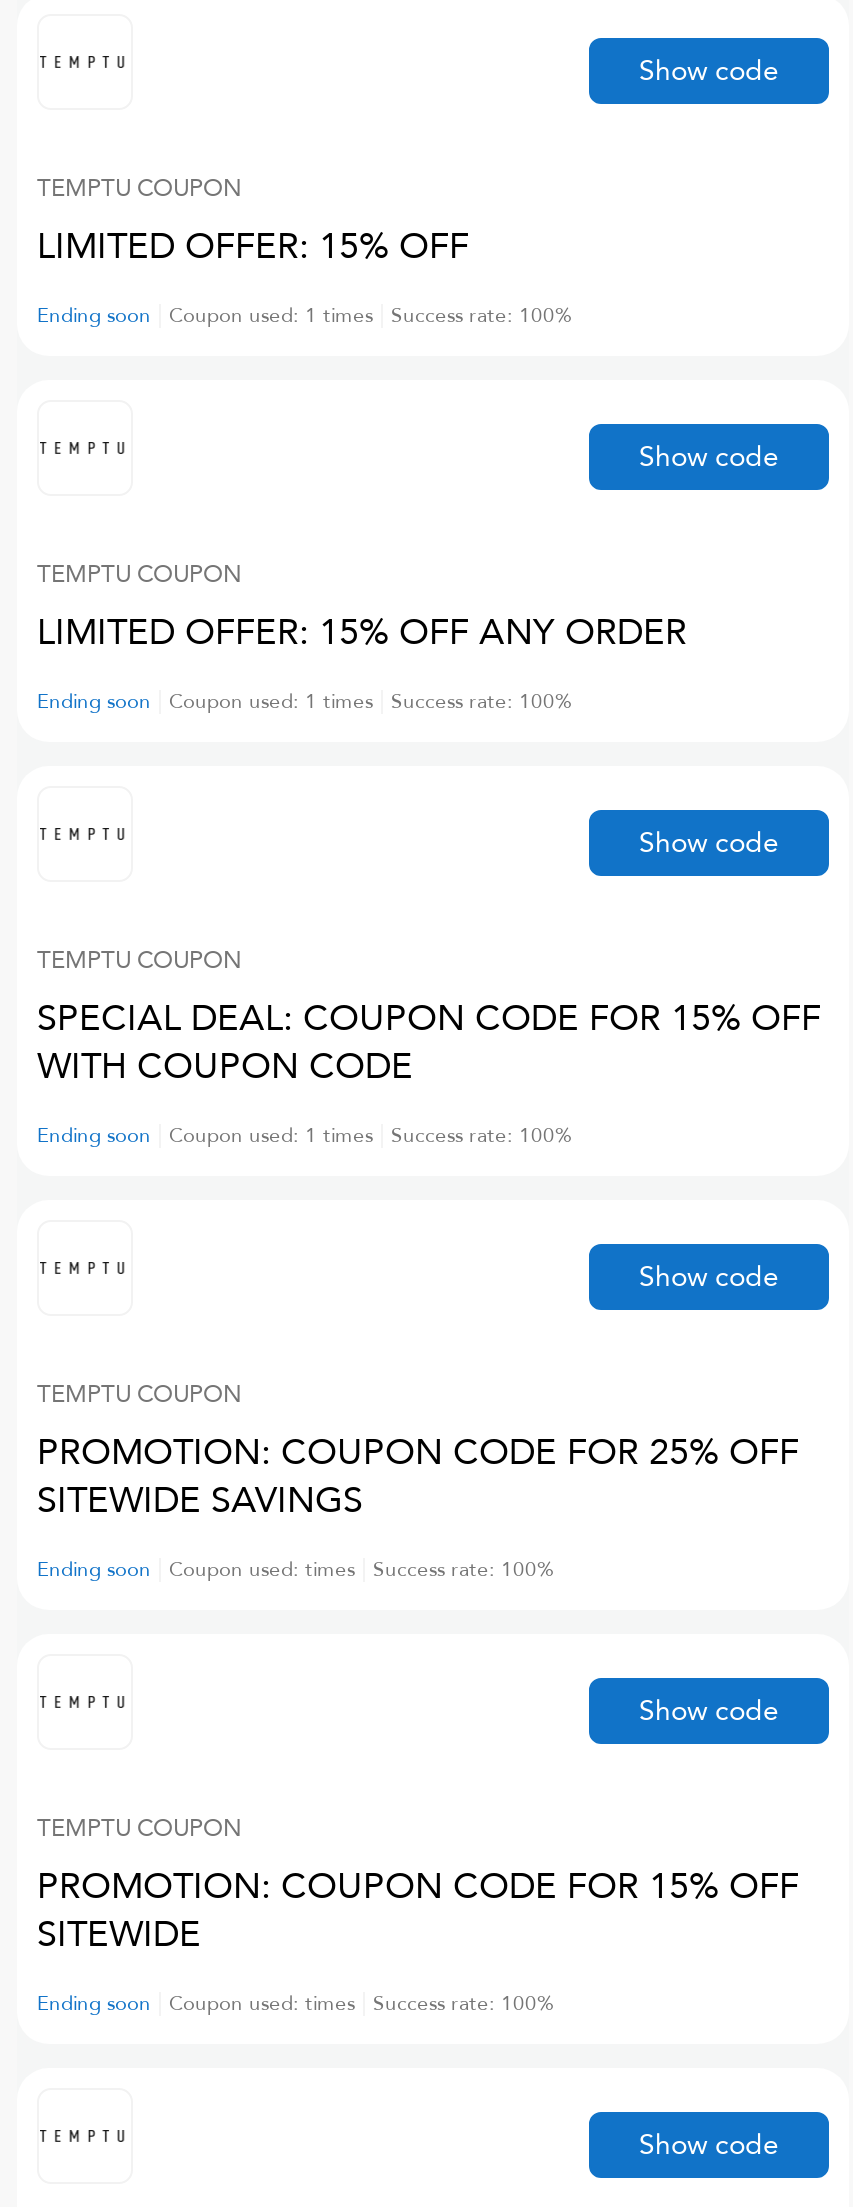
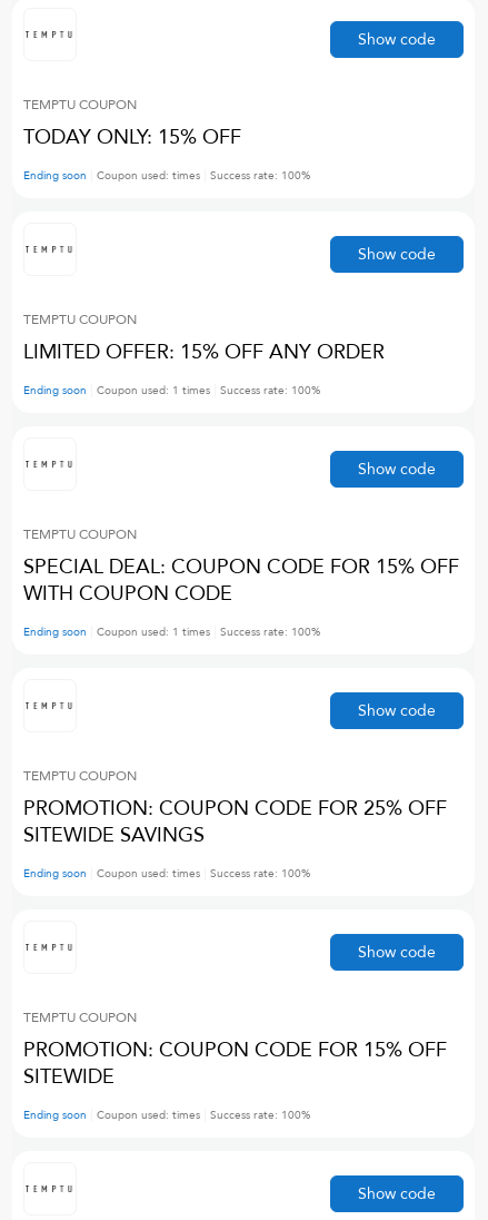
- LIMITED OFFER: 15% OFF
+ TODAY ONLY: 15% OFF

- Coupon used: 1 times
+ Coupon used: times
